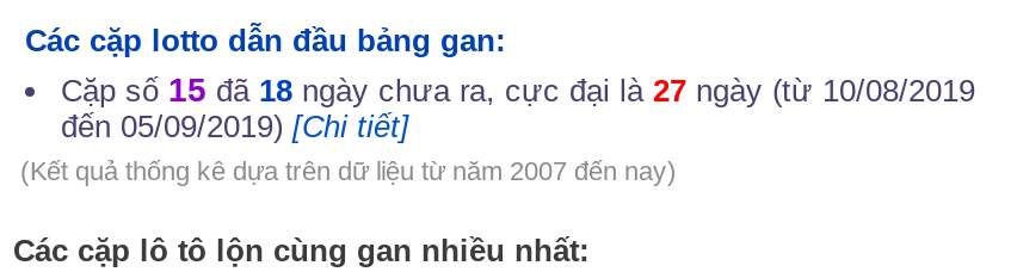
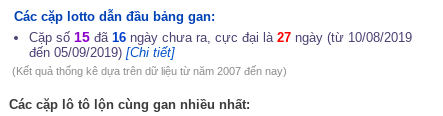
- Cặp số 15 đã 18 ngày chưa ra, cực đại là 27 ngày (từ 10/08/2019
+ Cặp số 15 đã 16 ngày chưa ra, cực đại là 27 ngày (từ 10/08/2019
